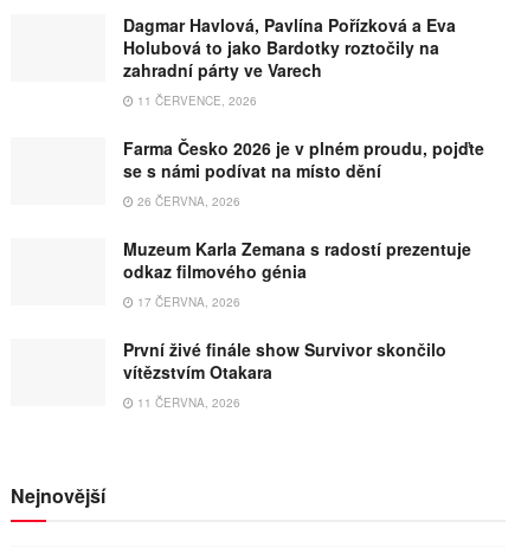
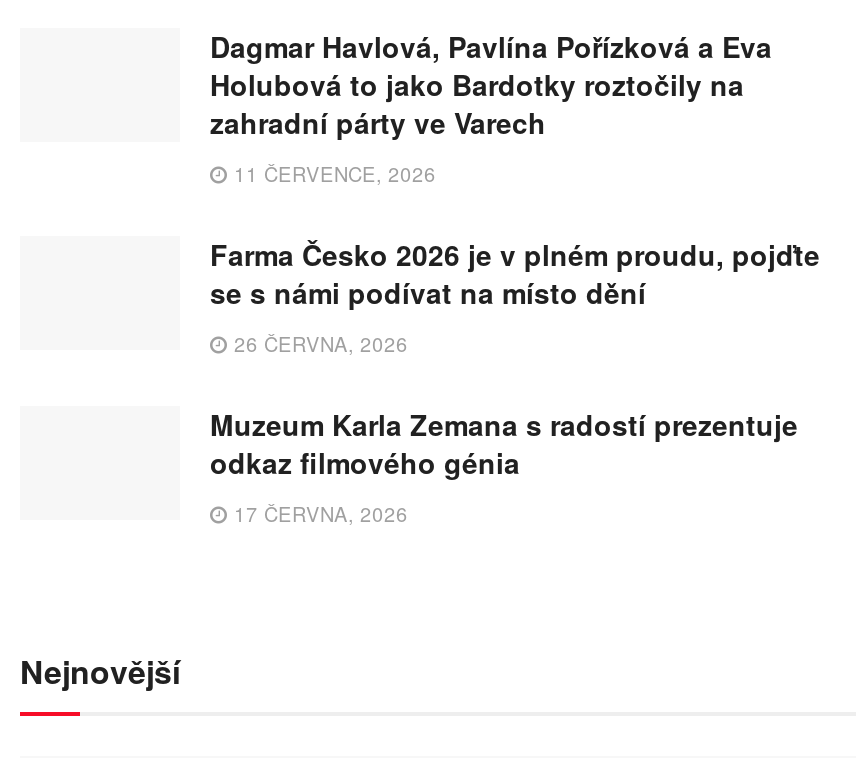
- První živé finále show Survivor skončilo
- vítězstvím Otakara
- 11 ČERVNA, 2026
